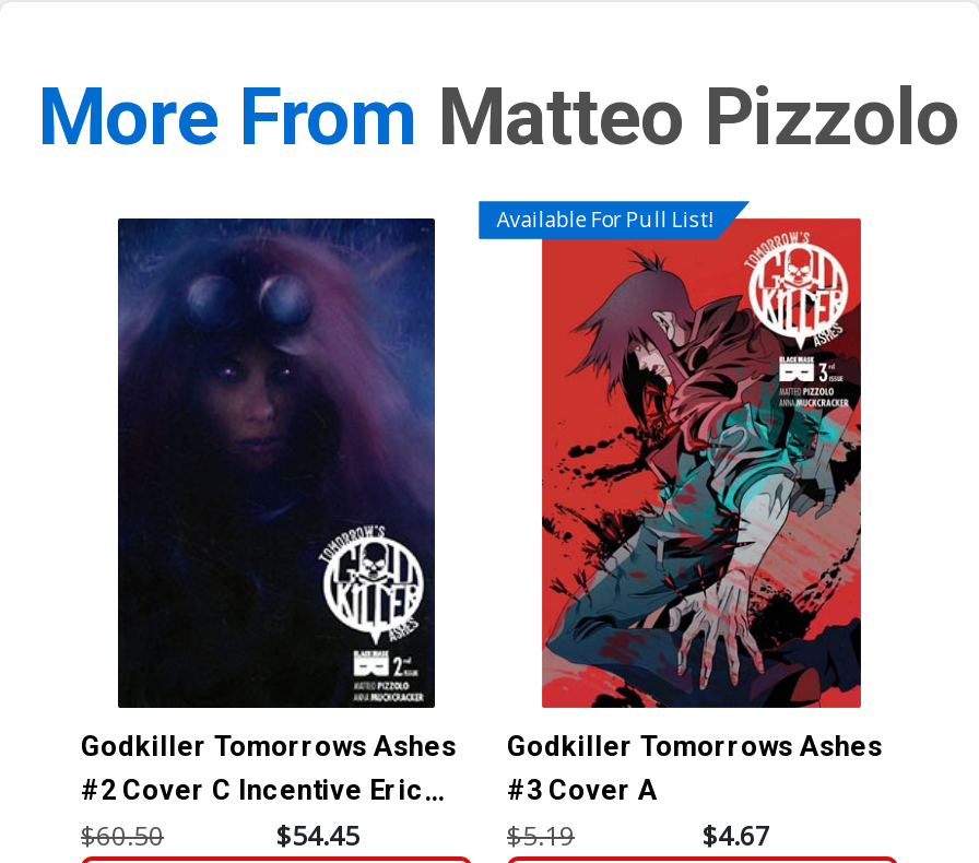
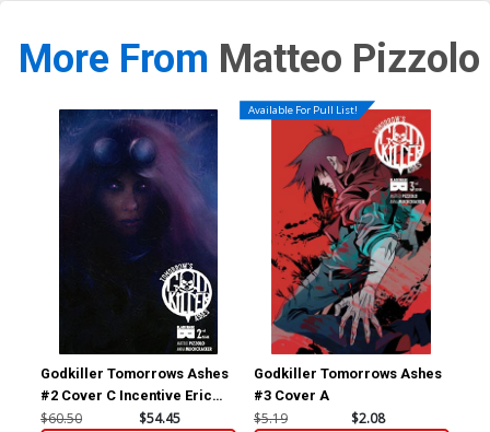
- $4.67
+ $2.08
